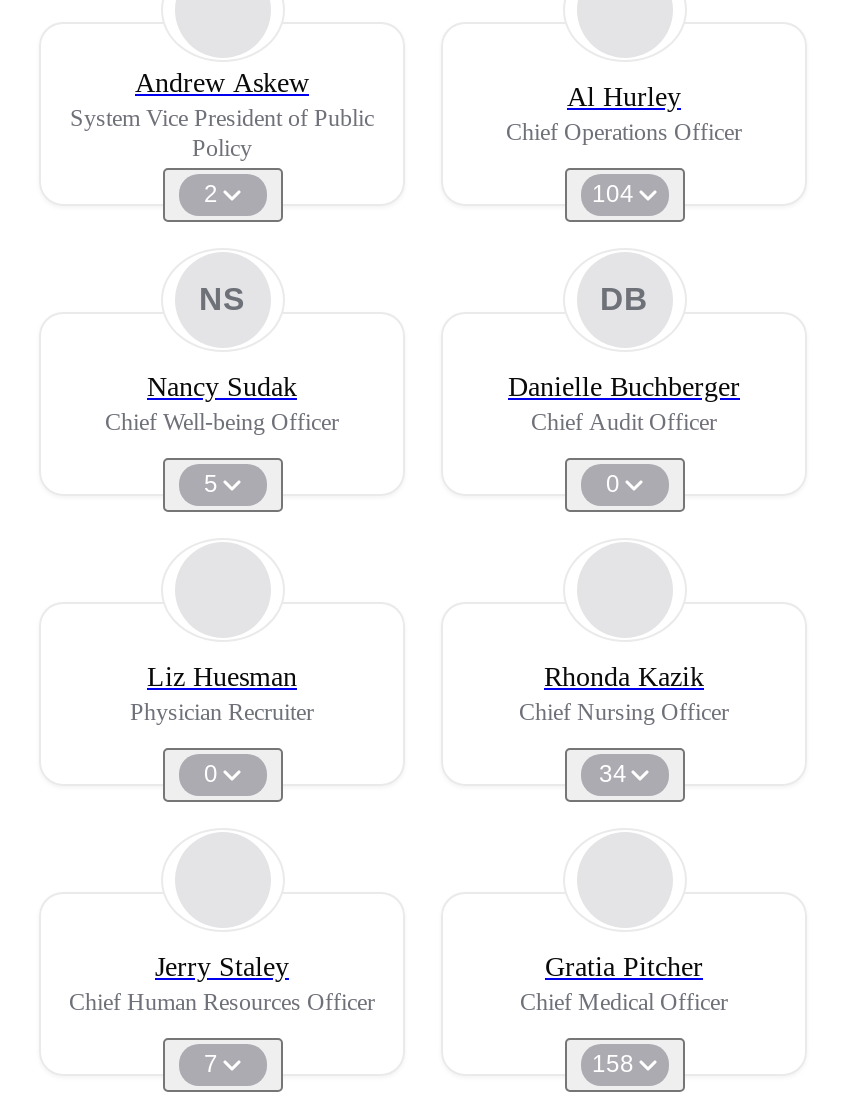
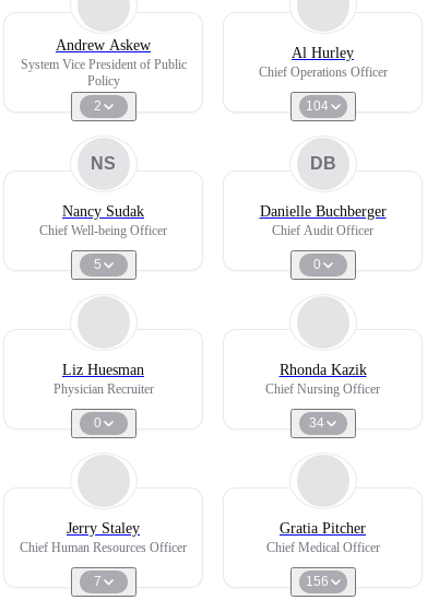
- 158
+ 156
